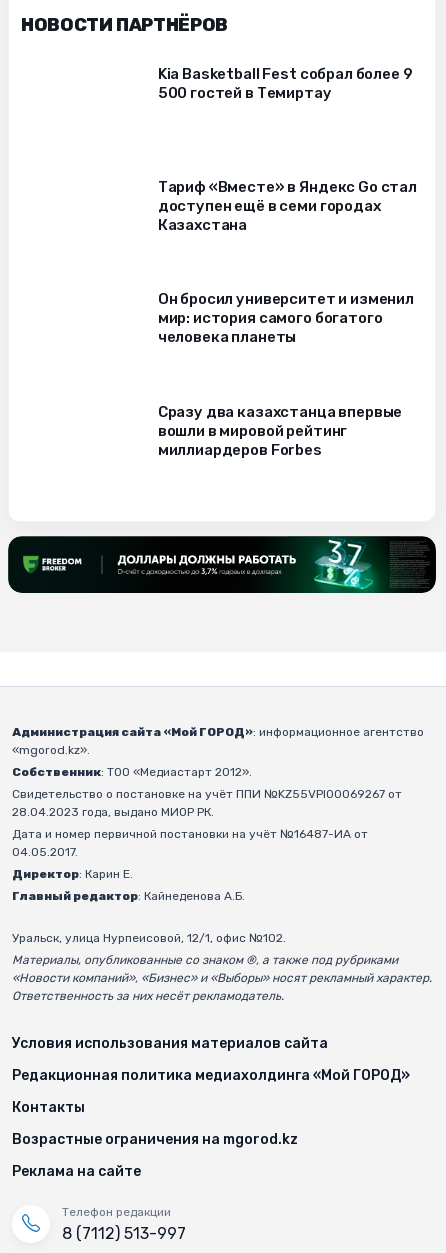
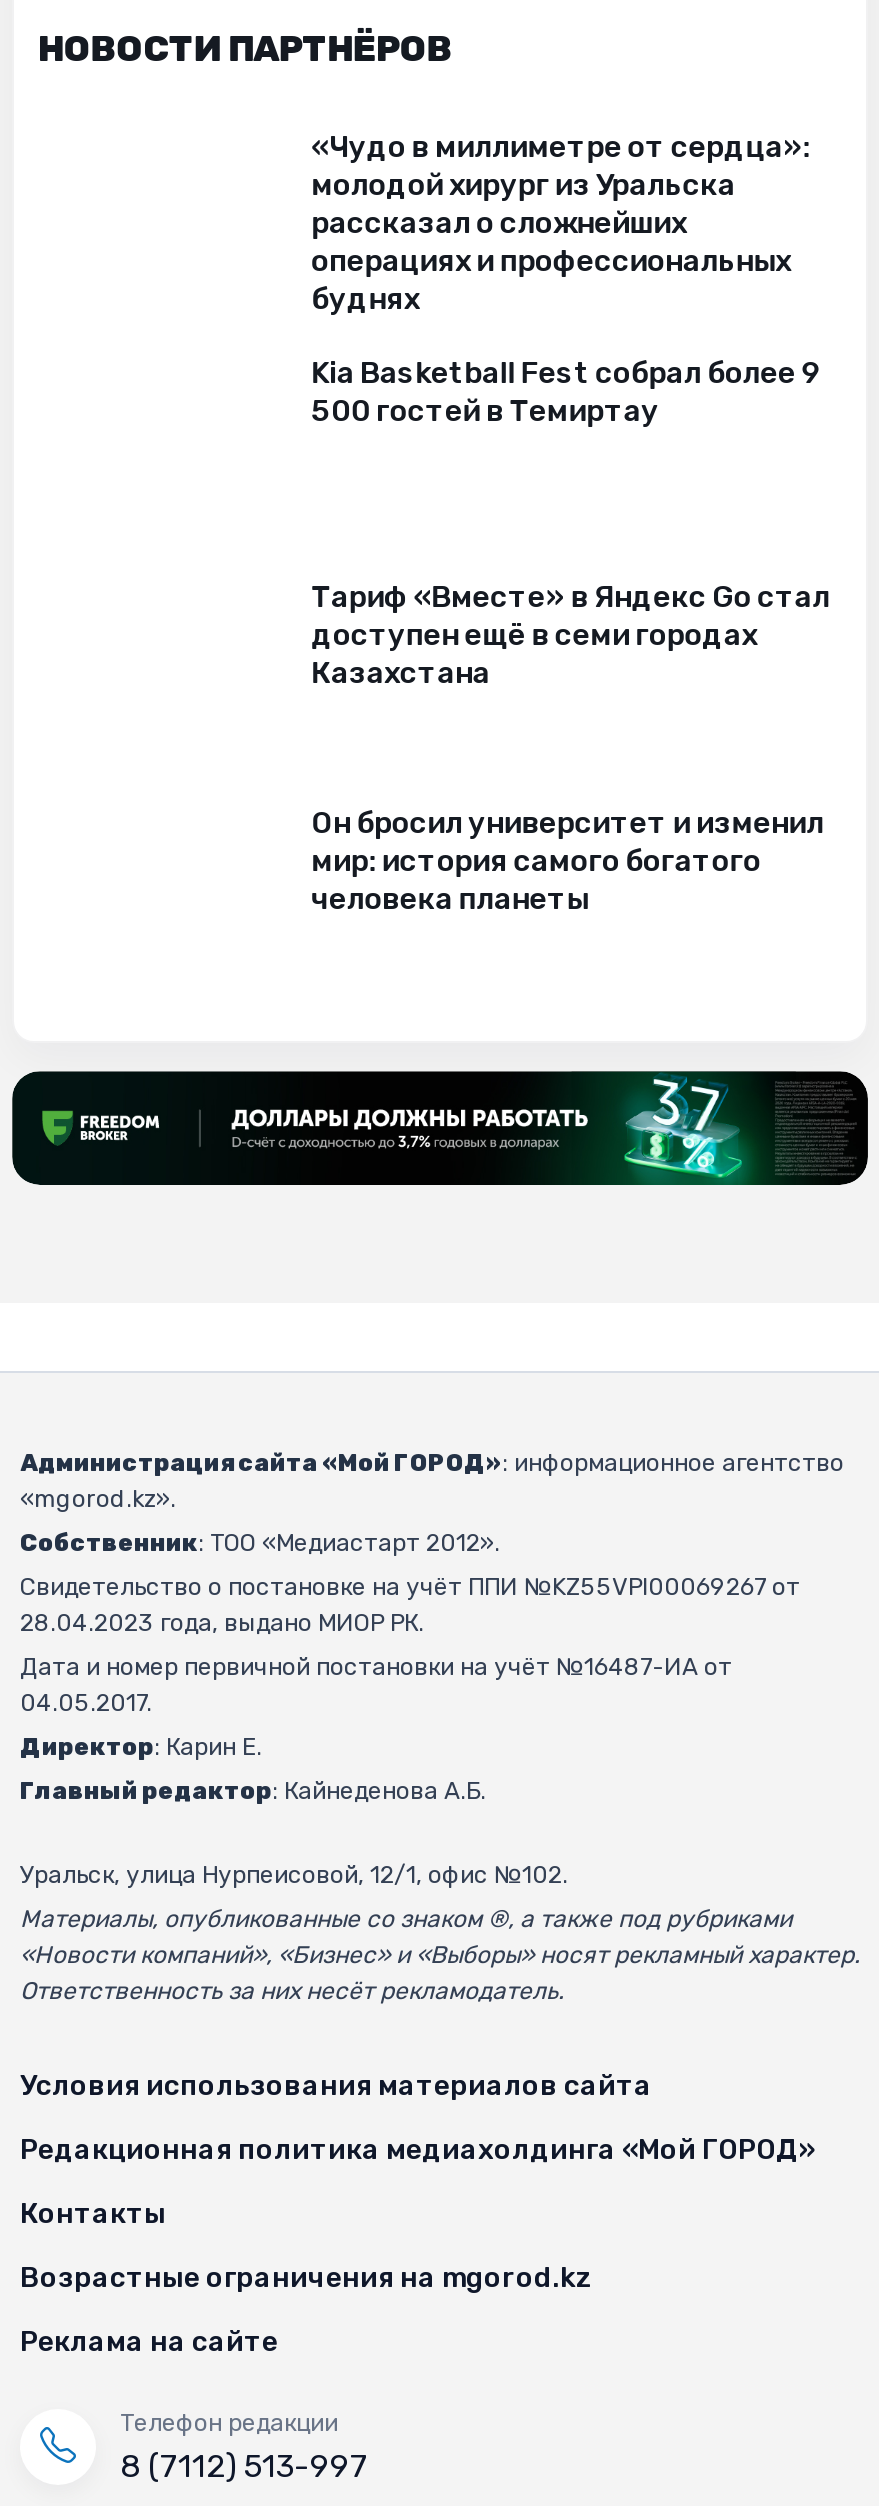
+ «Чудо в миллиметре от сердца»:
+ молодой хирург из Уральска
+ рассказал о сложнейших
+ операциях и профессиональных
+ буднях

moved down: 500 гостей в Темиртау | Тариф «Вместе» в Яндекс Go стал | доступен ещё в семи городах | Казахстана | Он бросил университет и изменил | мир: история самого богатого | человека планеты

- Сразу два казахстанца впервые
- вошли в мировой рейтинг
- миллиардеров Forbes
